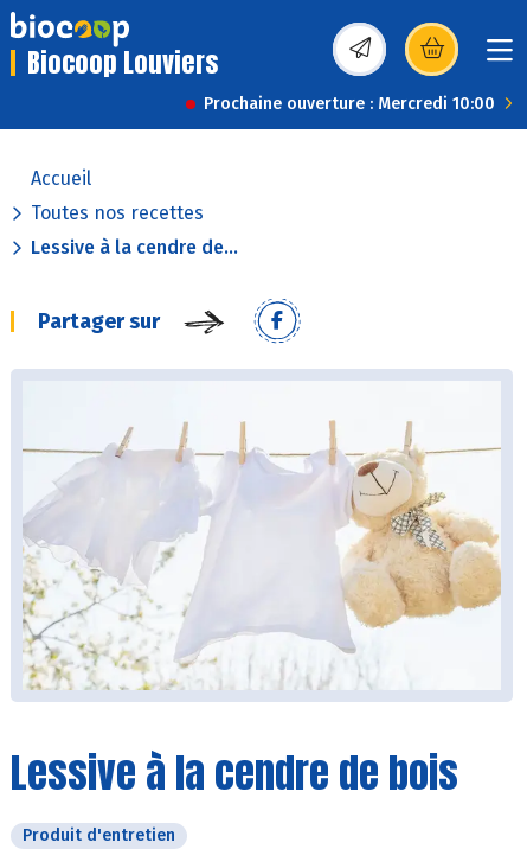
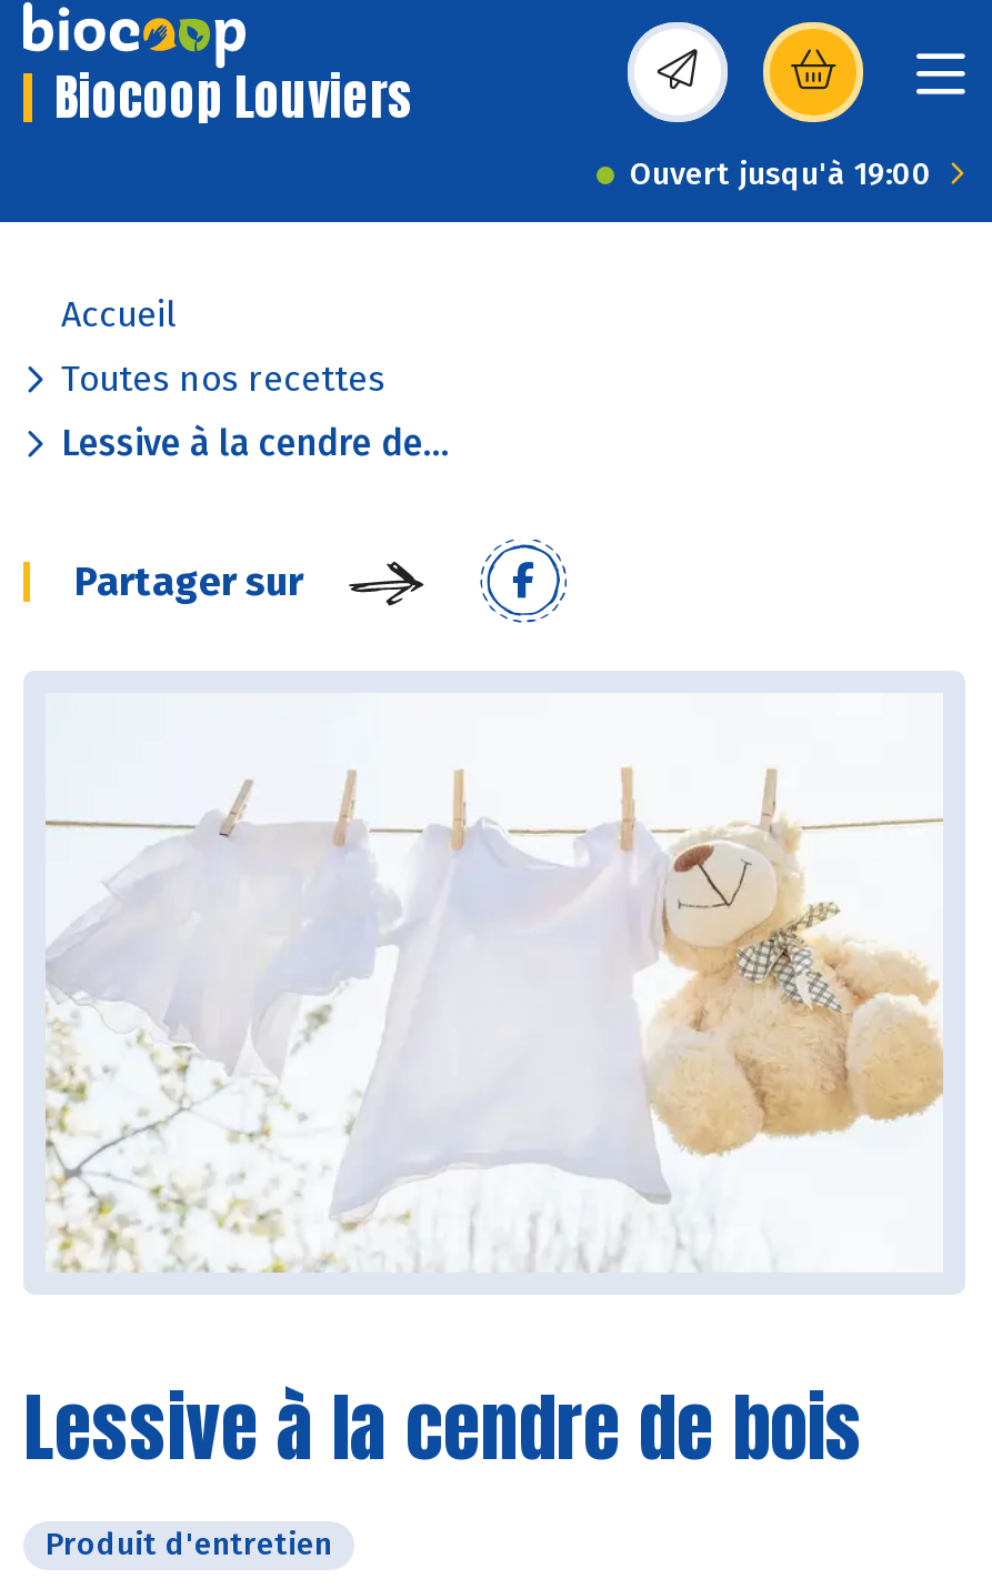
- Prochaine ouverture : Mercredi 10:00
+ Ouvert jusqu'à 19:00
